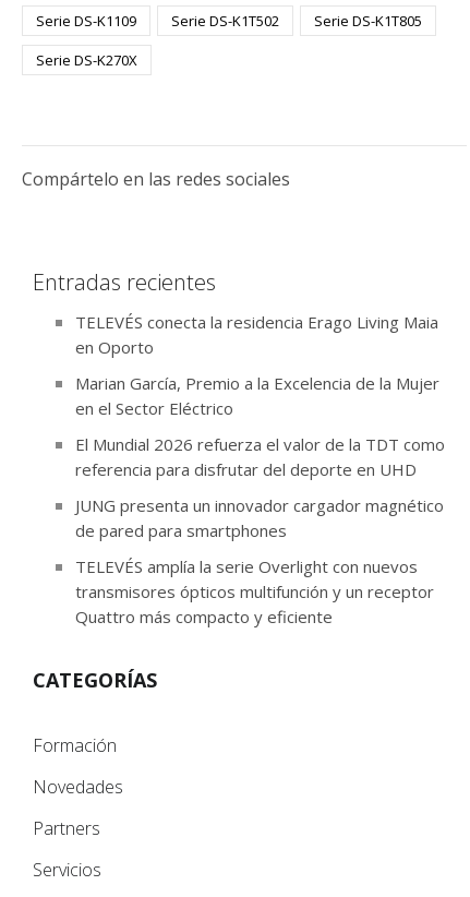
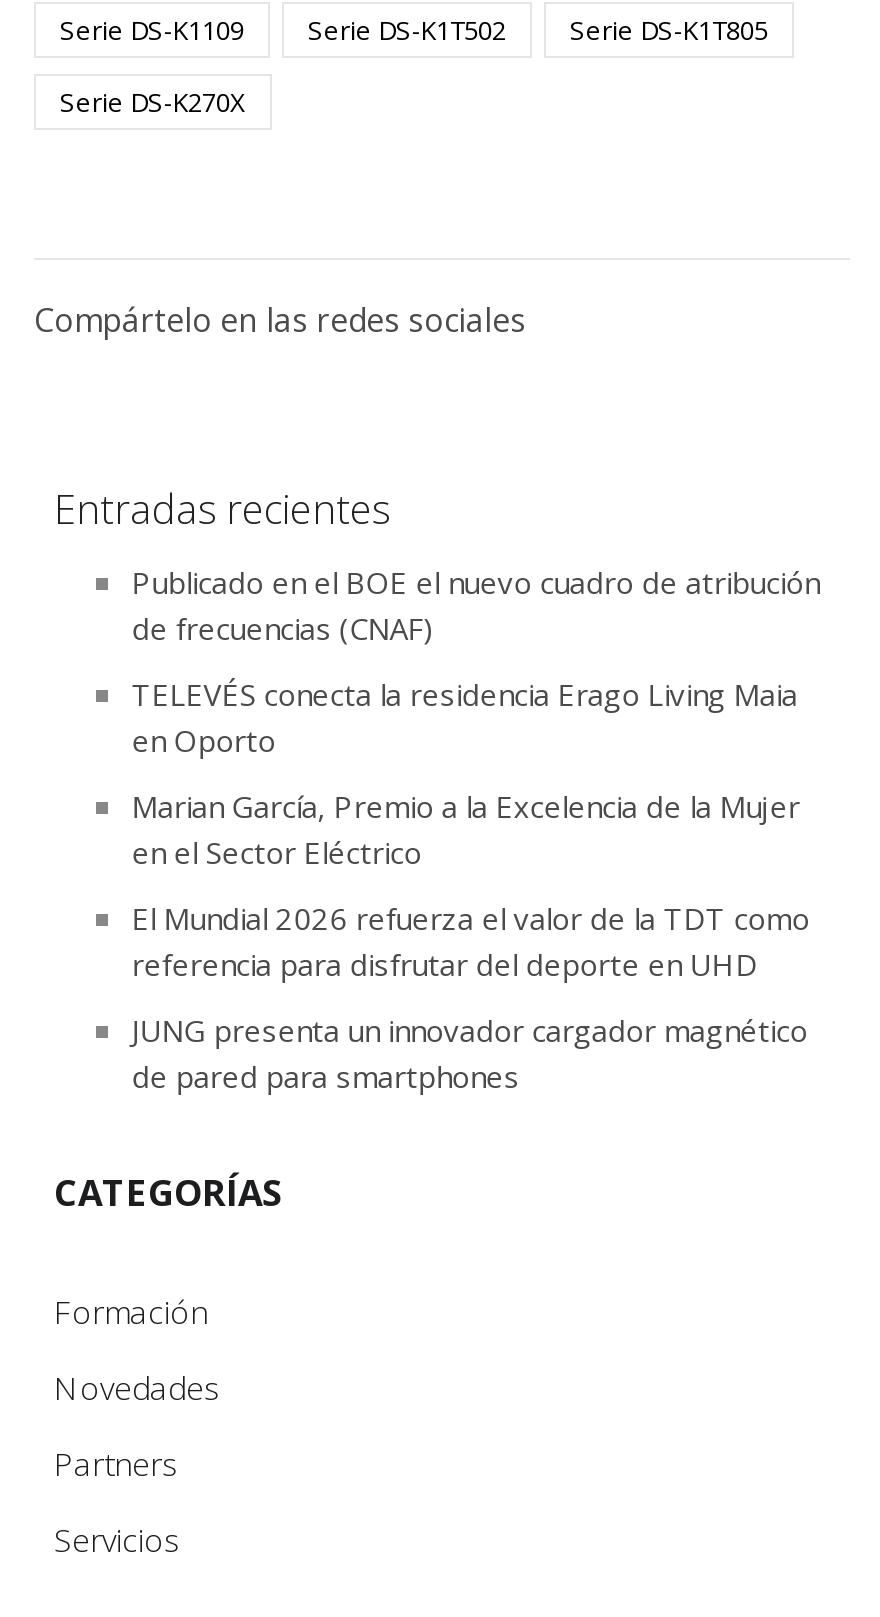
+ Publicado en el BOE el nuevo cuadro de atribución
+ de frecuencias (CNAF)

moved down: TELEVÉS conecta la residencia Erago Living Maia | en Oporto | Marian García, Premio a la Excelencia de la Mujer | en el Sector Eléctrico | El Mundial 2026 refuerza el valor de la TDT como | referencia para disfrutar del deporte en UHD | JUNG presenta un innovador cargador magnético | de pared para smartphones

- TELEVÉS amplía la serie Overlight con nuevos
- transmisores ópticos multifunción y un receptor
- Quattro más compacto y eficiente
